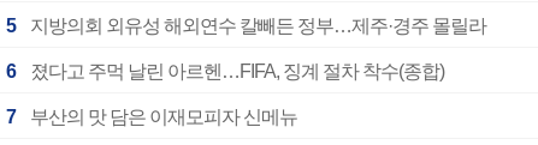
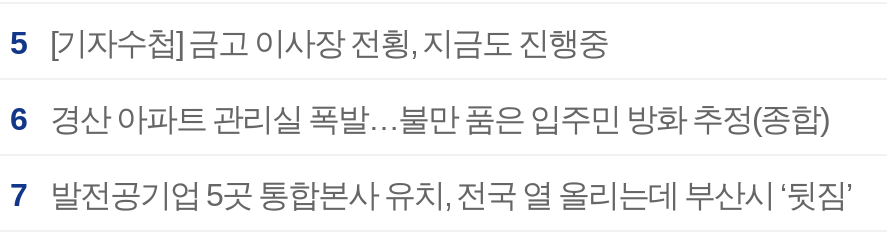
- 지방의회 외유성 해외연수 칼빼든 정부…제주·경주 몰릴라
+ [기자수첩] 금고 이사장 전횡, 지금도 진행중

- 졌다고 주먹 날린 아르헨…FIFA, 징계 절차 착수(종합)
+ 경산 아파트 관리실 폭발…불만 품은 입주민 방화 추정(종합)

- 부산의 맛 담은 이재모피자 신메뉴
+ 발전공기업 5곳 통합본사 유치, 전국 열 올리는데 부산시 ‘뒷짐’
